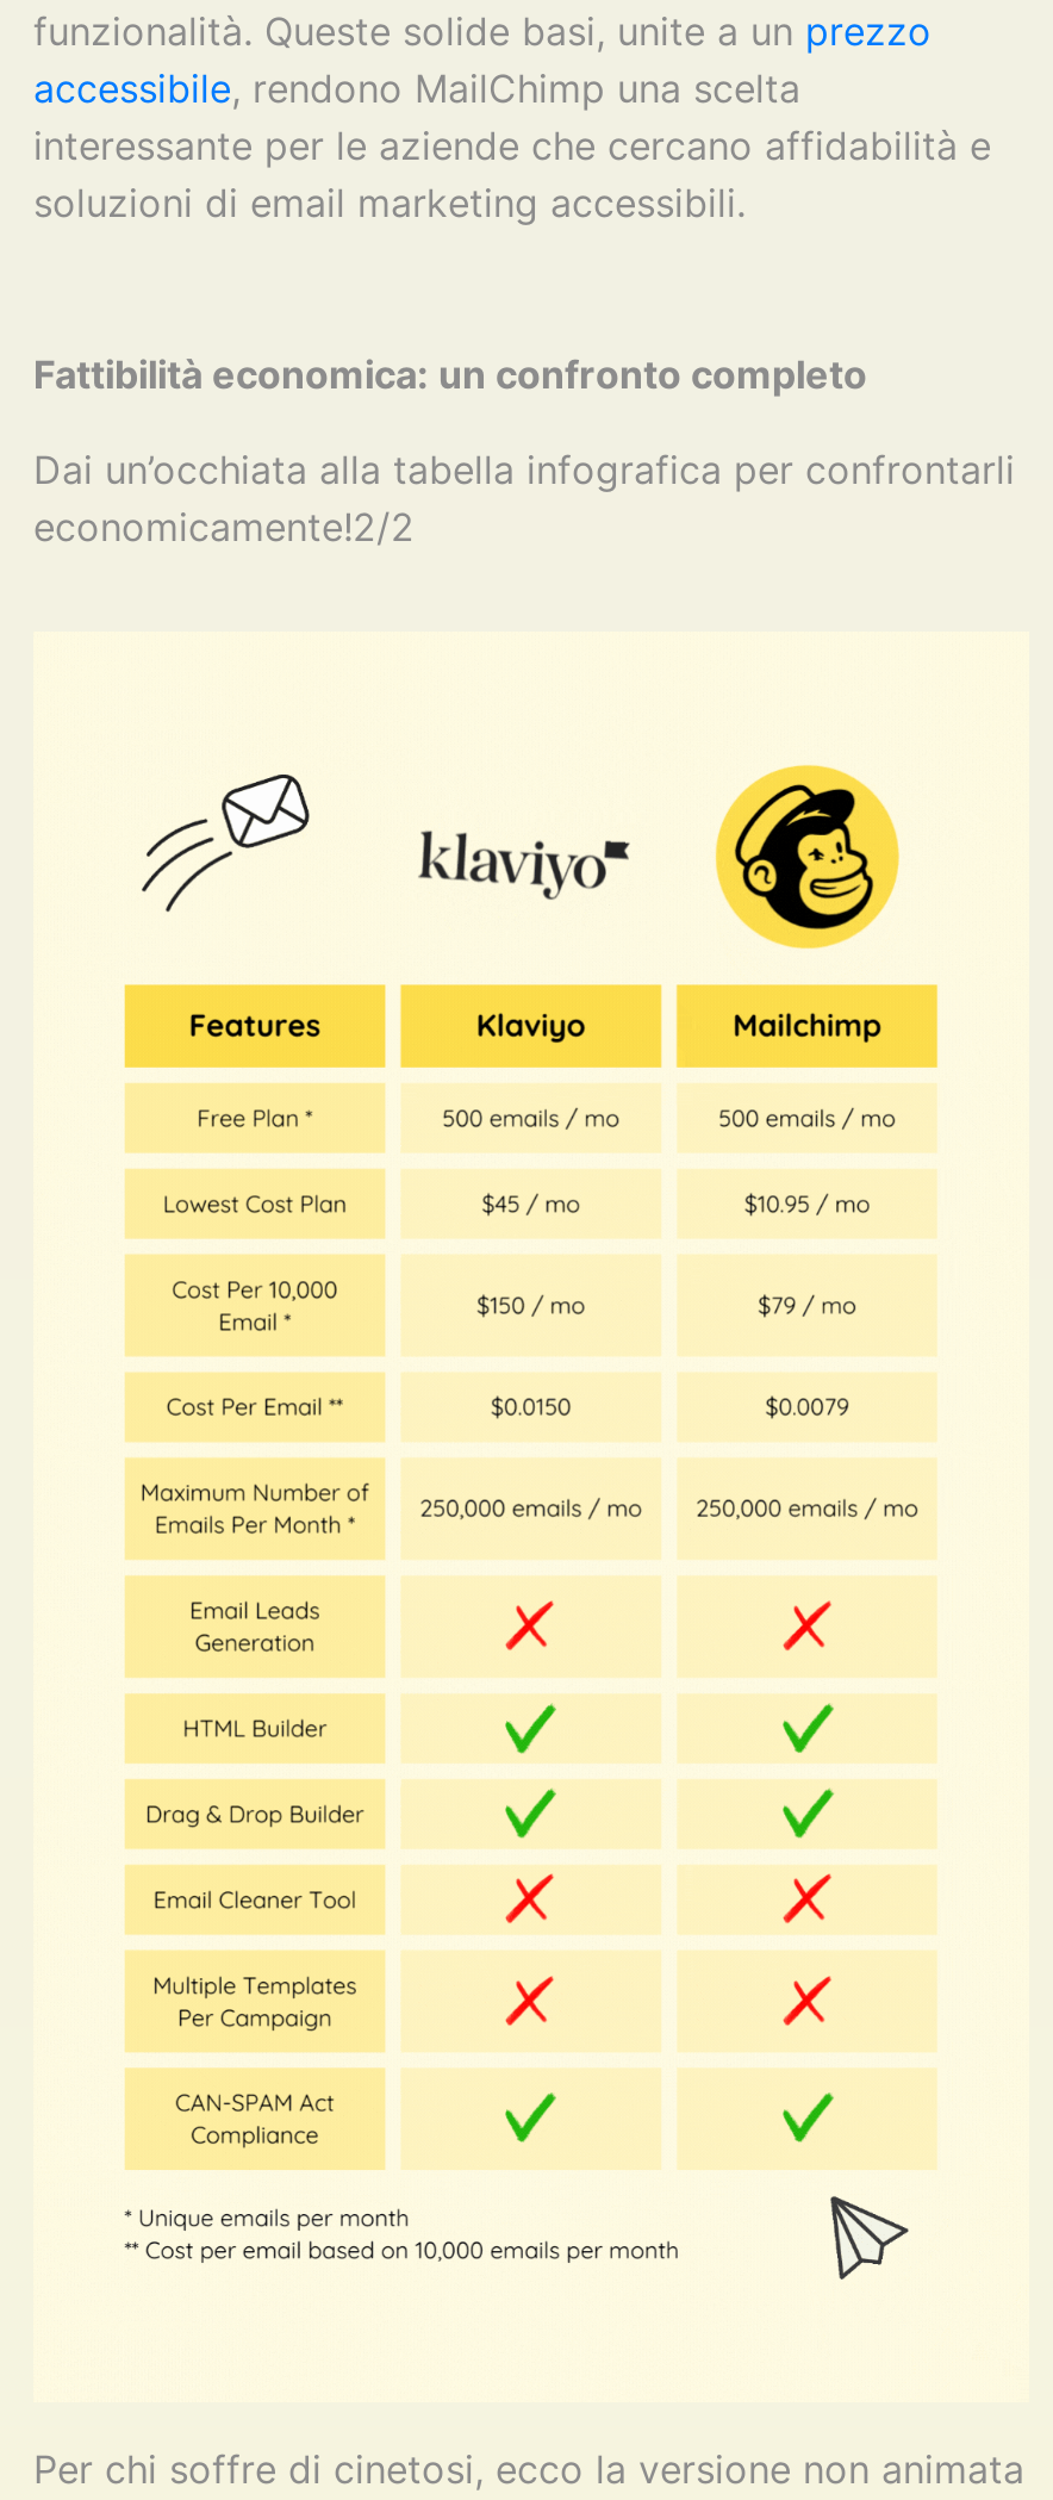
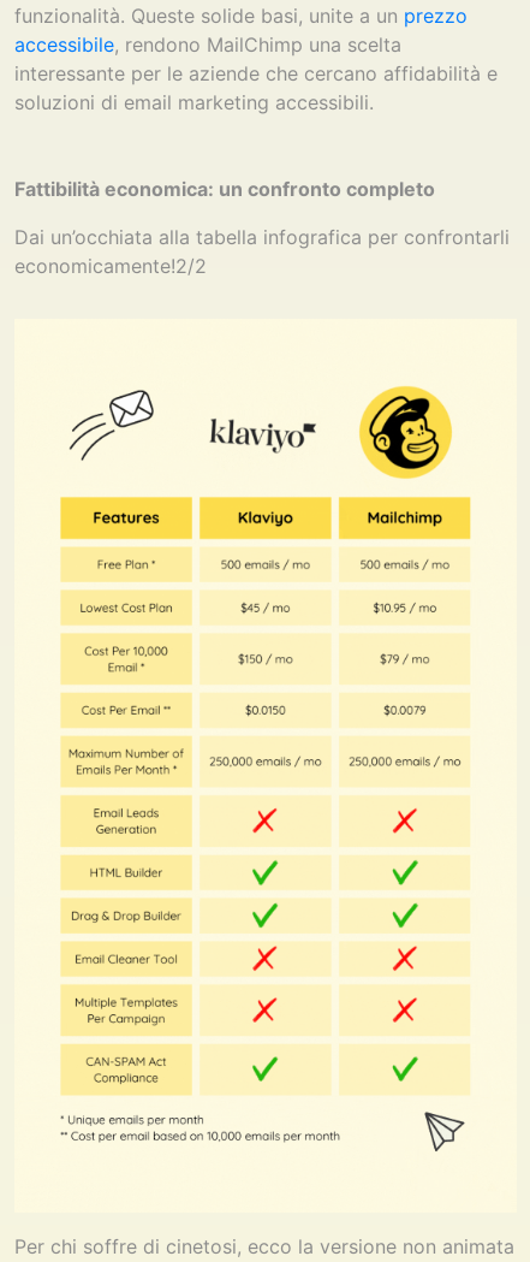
- [image]
+ [image]
